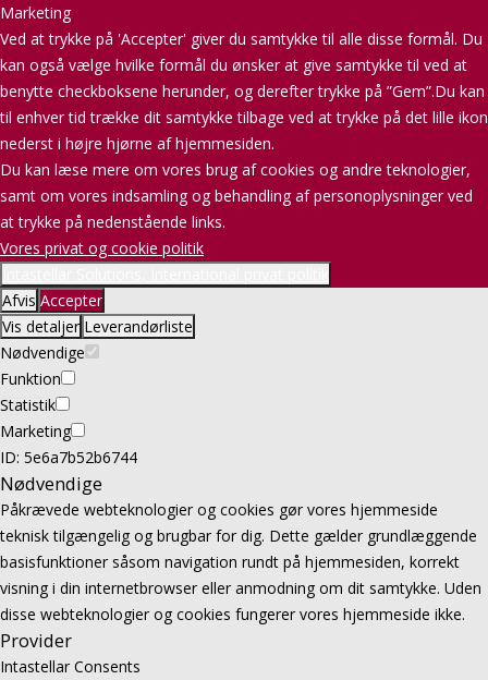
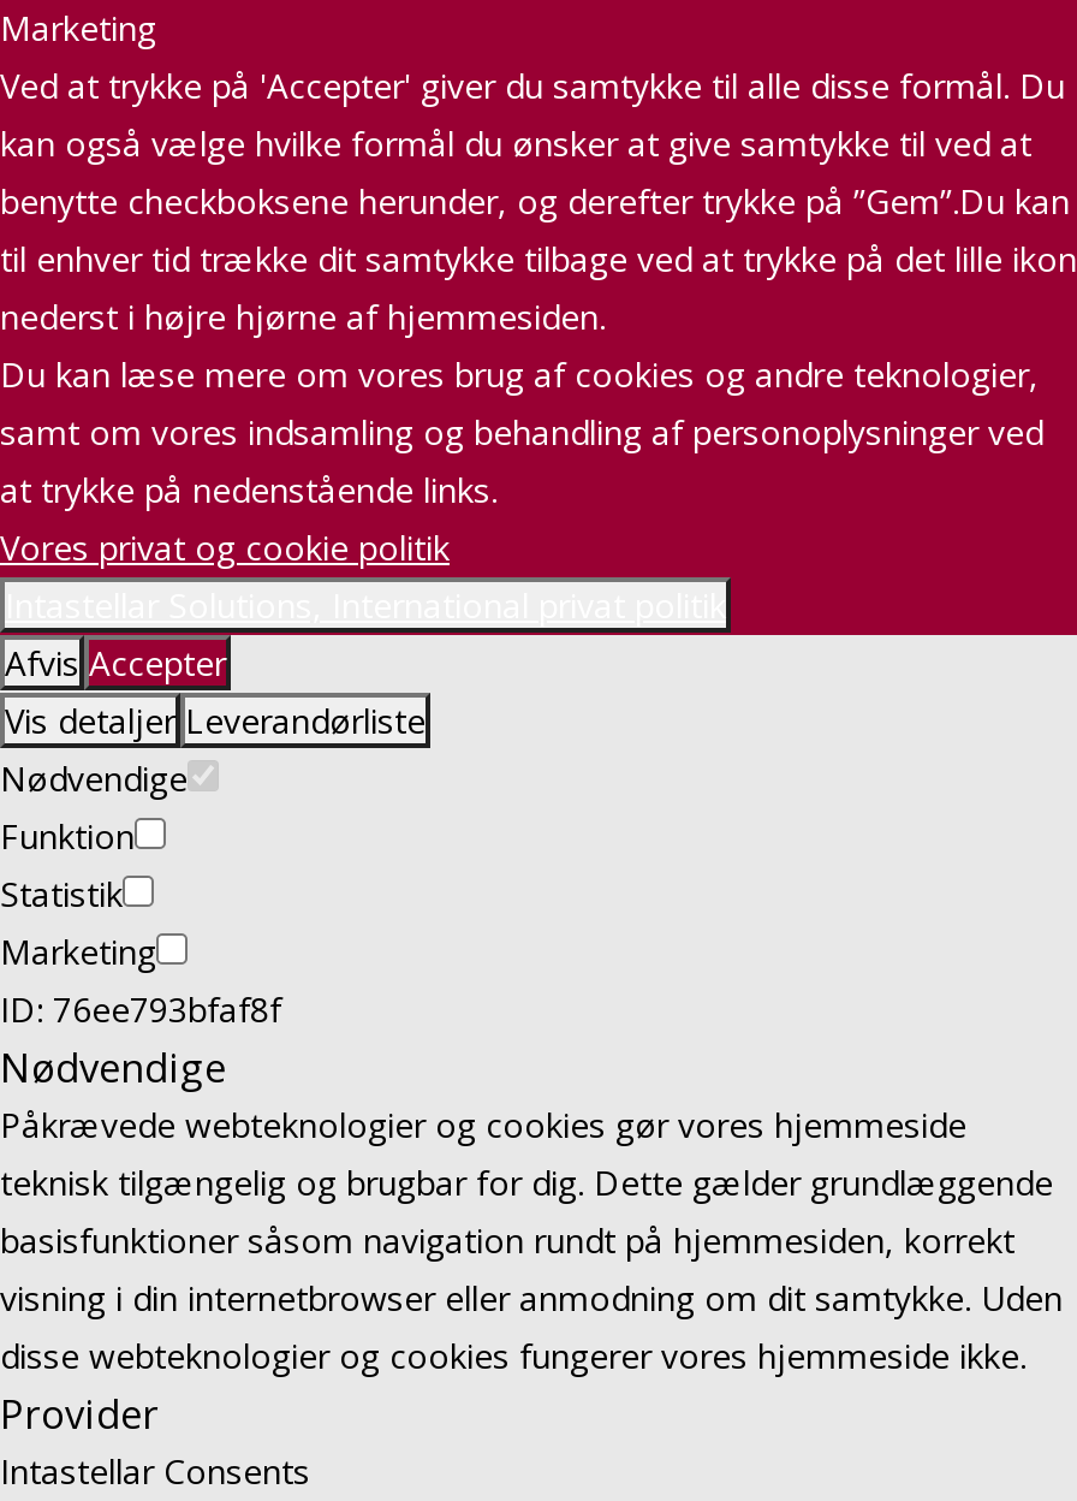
- ID: 5e6a7b52b6744
+ ID: 76ee793bfaf8f
